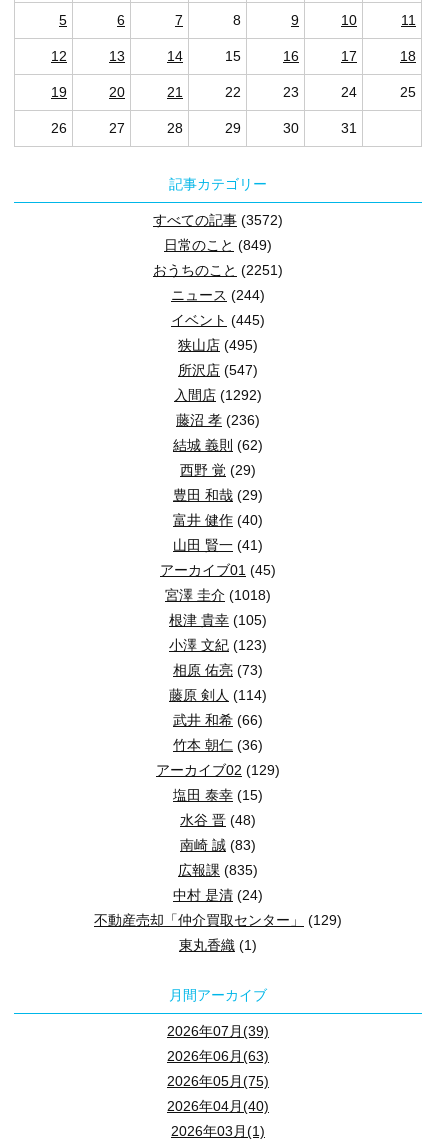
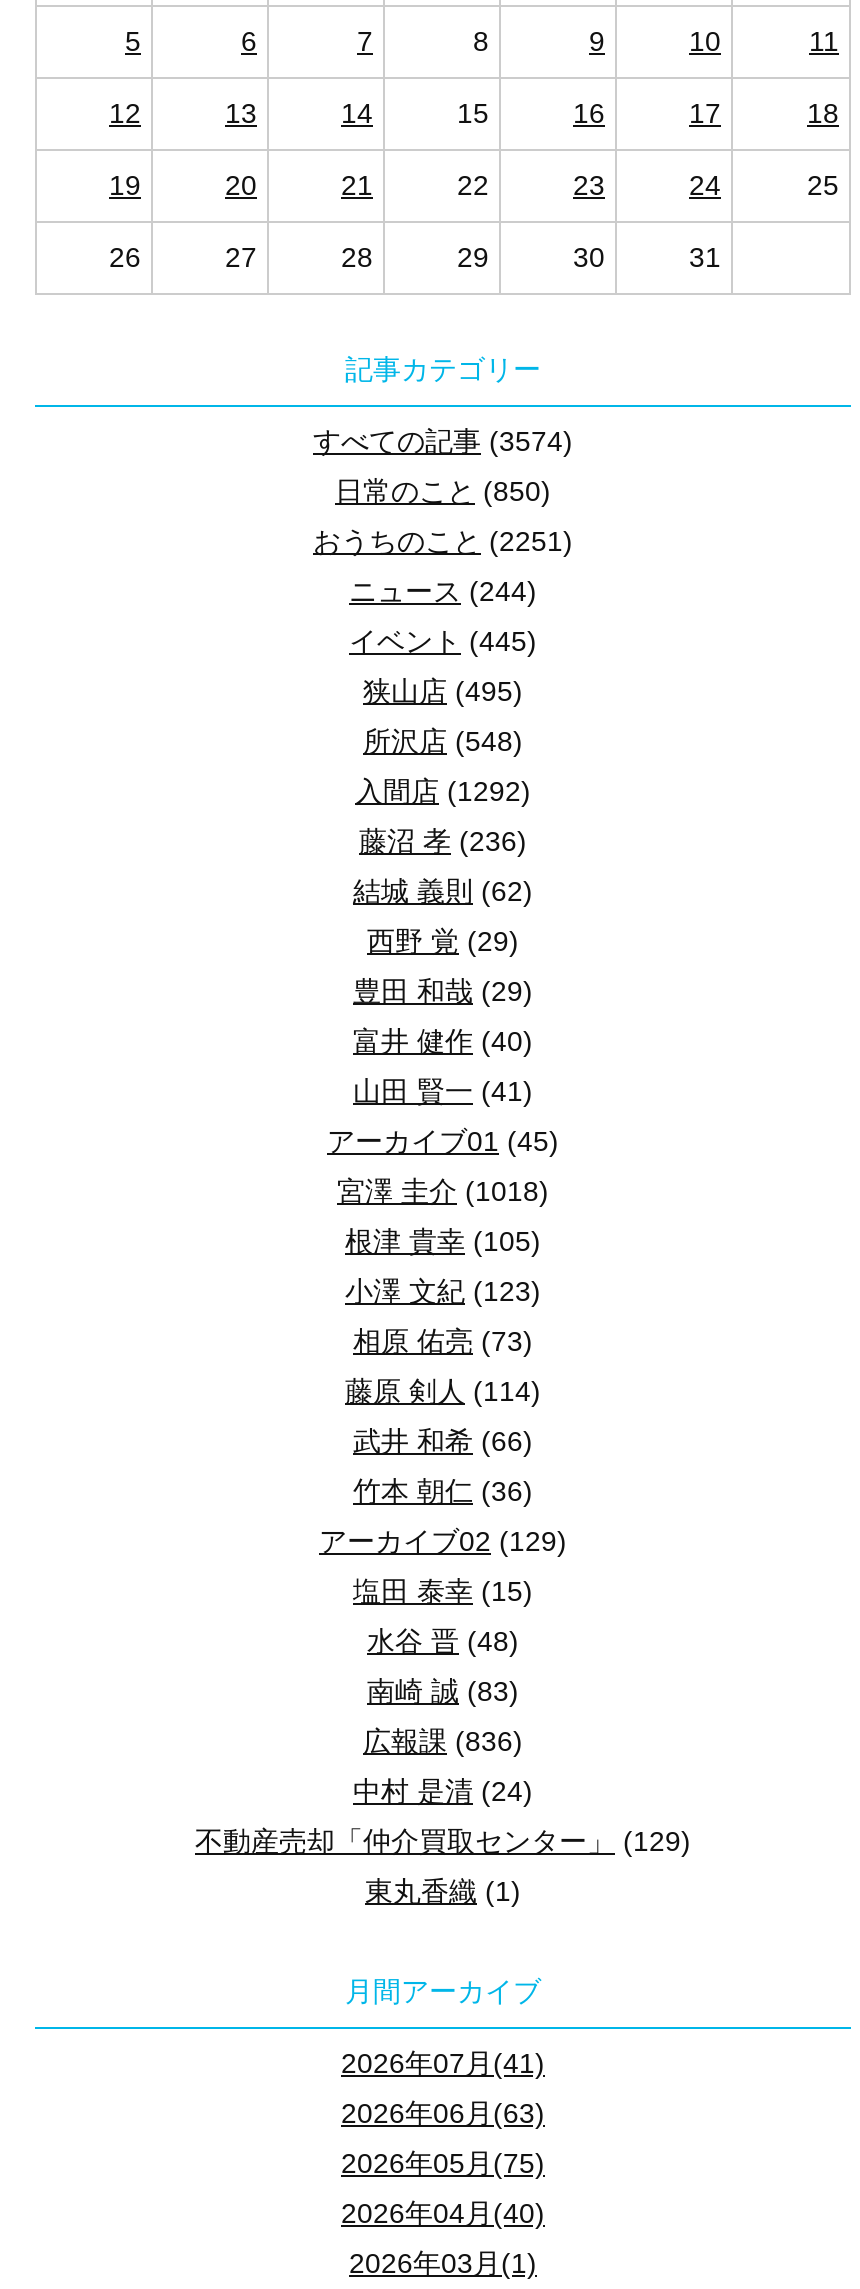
- すべての記事(3572)
+ すべての記事(3574)

- 日常のこと(849)
+ 日常のこと(850)

- 所沢店(547)
+ 所沢店(548)

- 広報課(835)
+ 広報課(836)

- 2026年07月(39)
+ 2026年07月(41)
